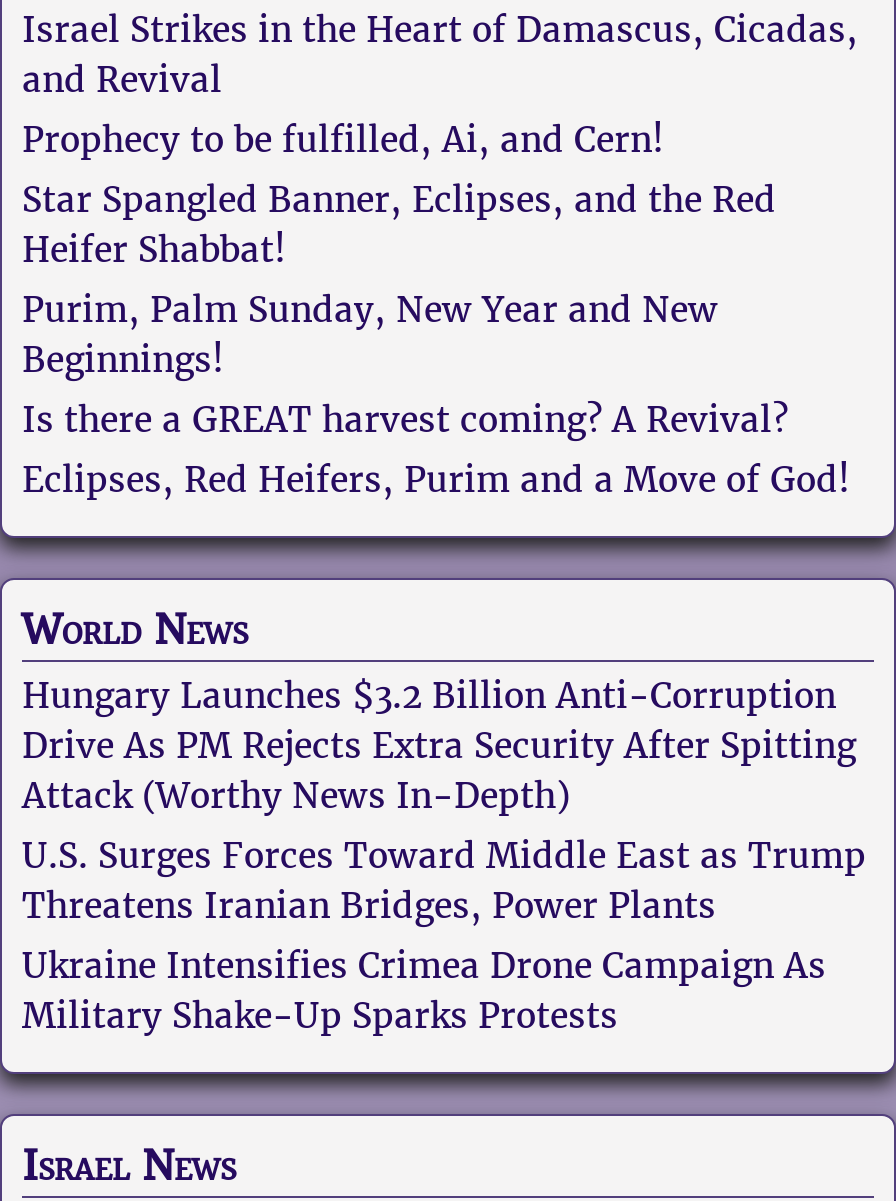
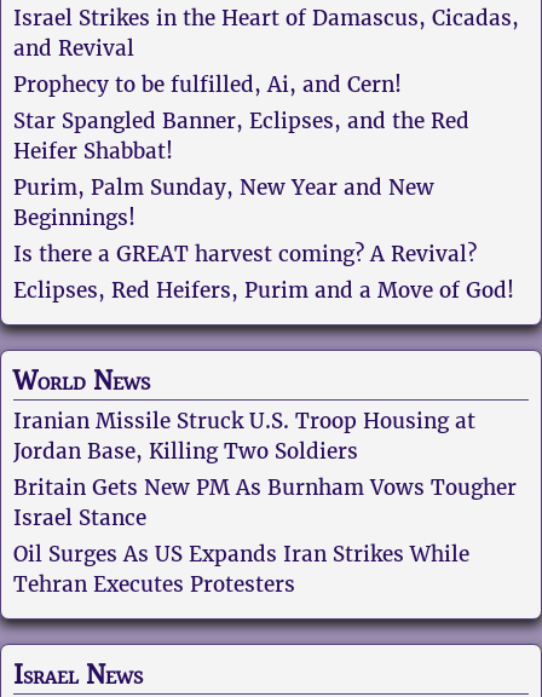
- Hungary Launches $3.2 Billion Anti-Corruption
- Drive As PM Rejects Extra Security After Spitting
- Attack (Worthy News In-Depth)
- U.S. Surges Forces Toward Middle East as Trump
- Threatens Iranian Bridges, Power Plants
- Ukraine Intensifies Crimea Drone Campaign As
- Military Shake-Up Sparks Protests
+ Iranian Missile Struck U.S. Troop Housing at
+ Jordan Base, Killing Two Soldiers
+ Britain Gets New PM As Burnham Vows Tougher
+ Israel Stance
+ Oil Surges As US Expands Iran Strikes While
+ Tehran Executes Protesters
